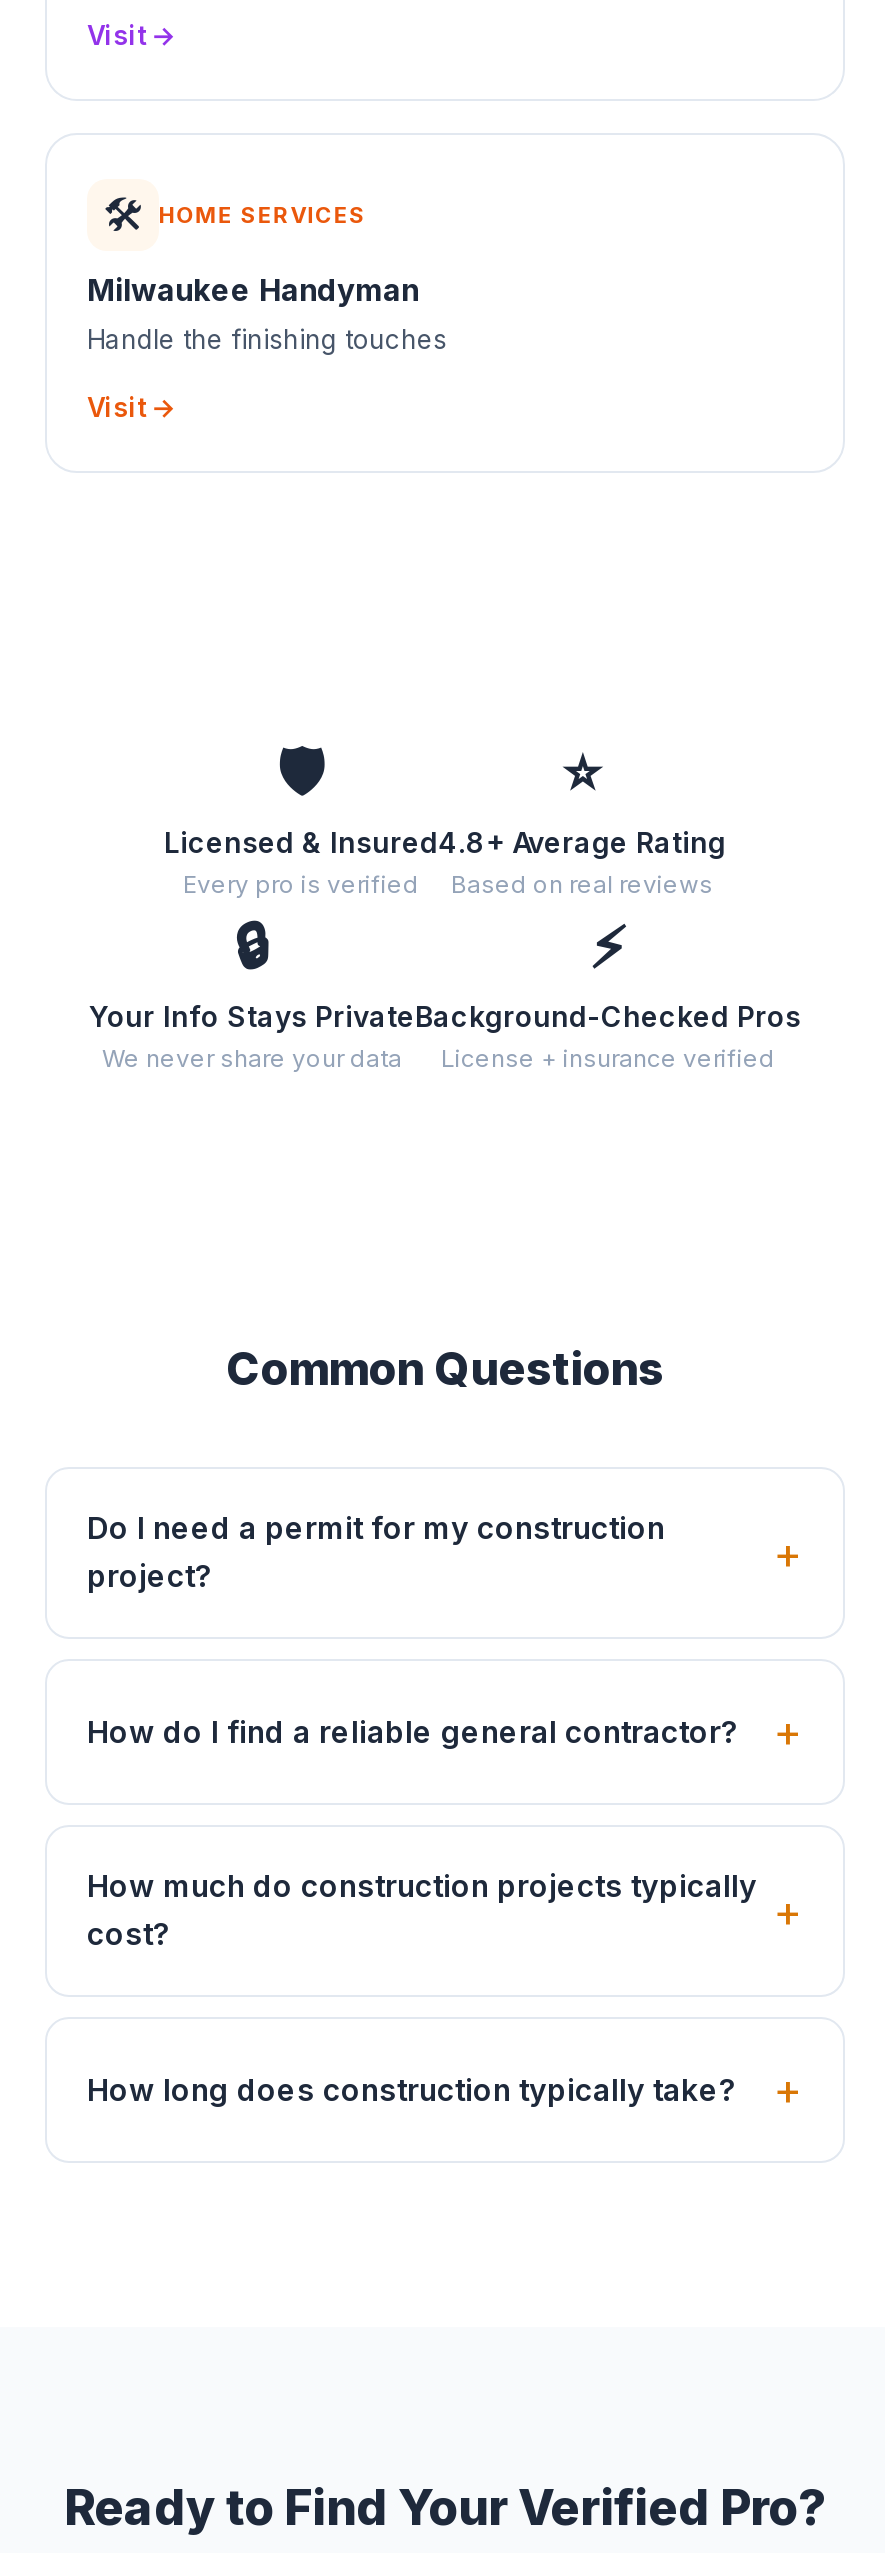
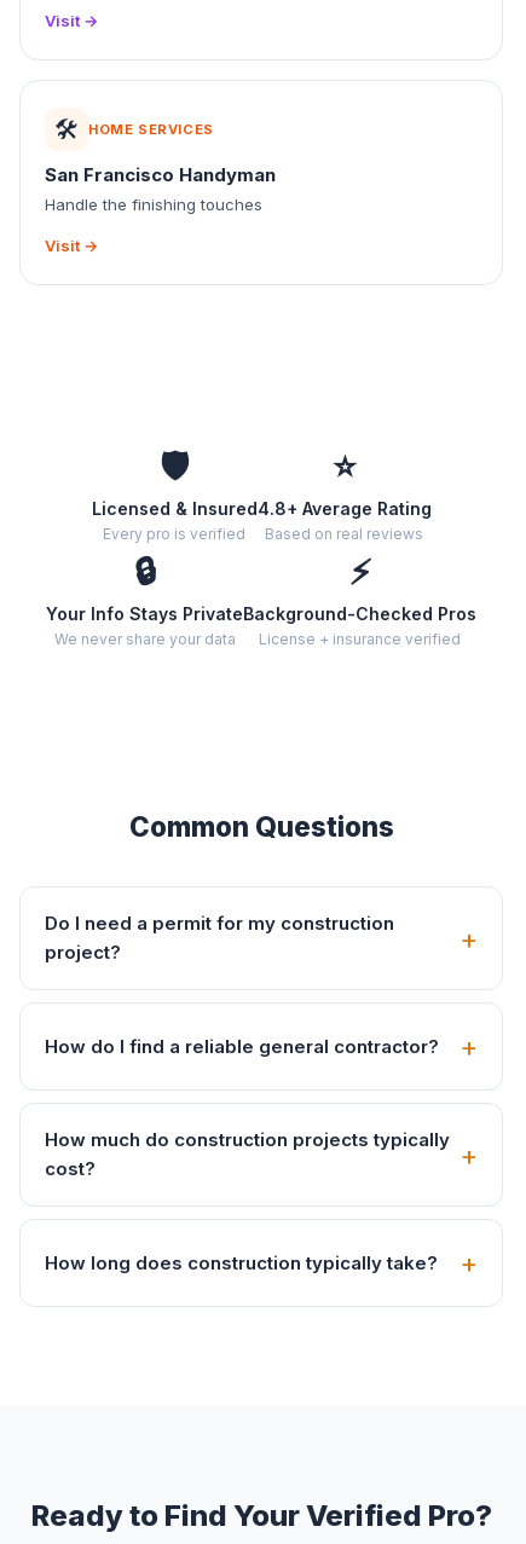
- Milwaukee Handyman
+ San Francisco Handyman
